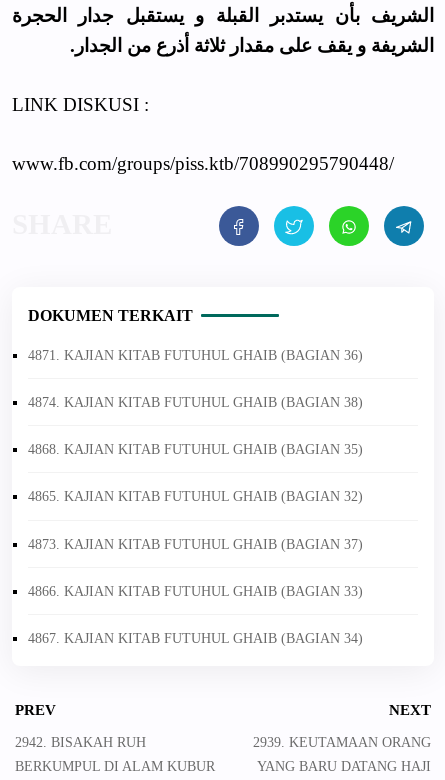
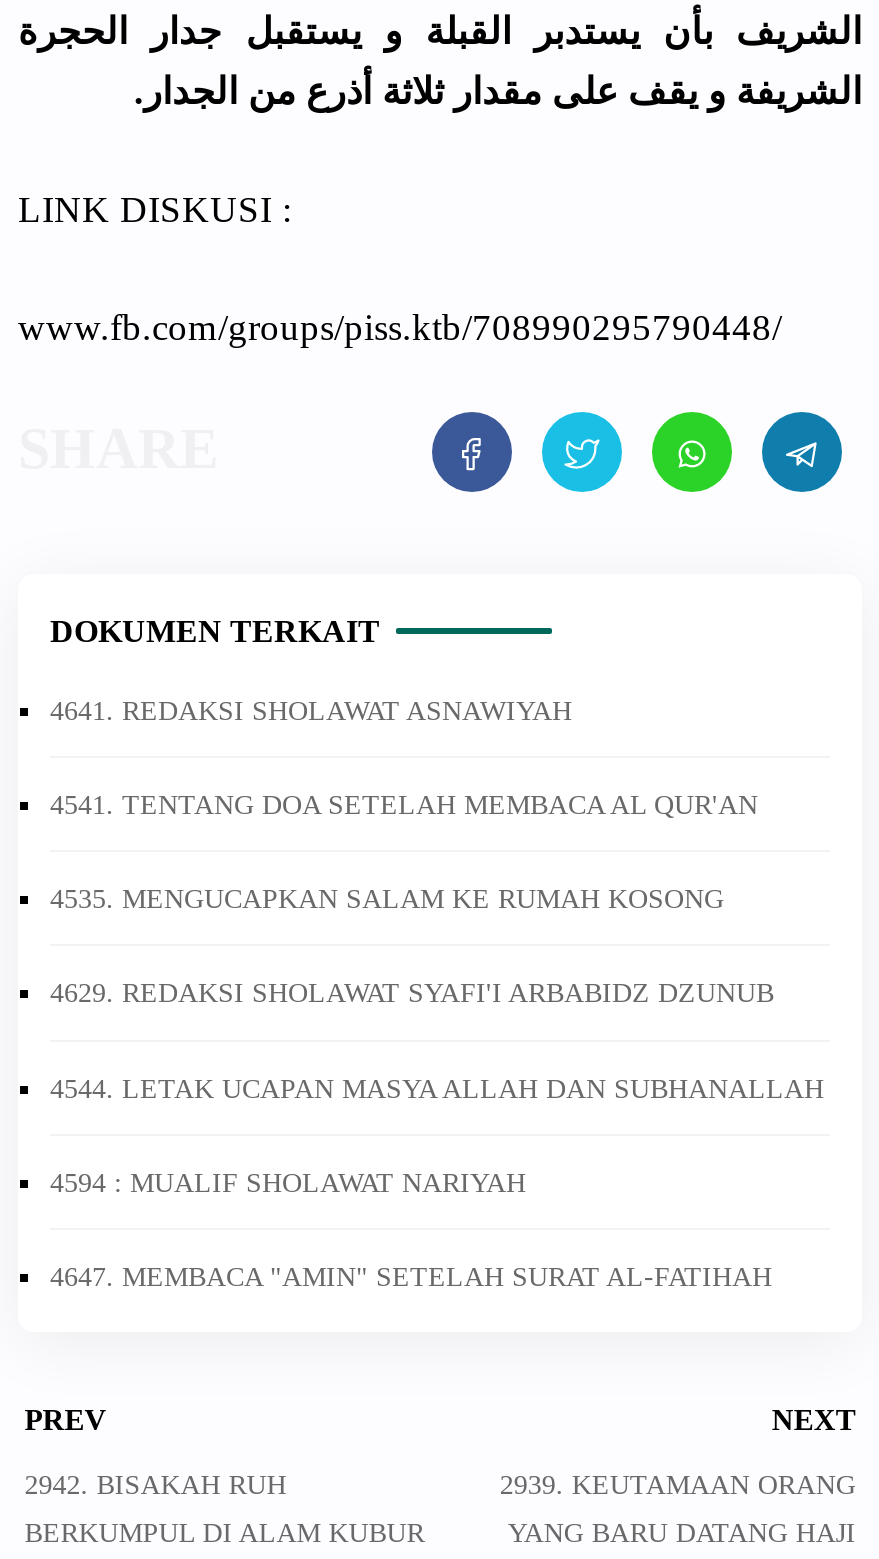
- 4871. KAJIAN KITAB FUTUHUL GHAIB (BAGIAN 36)
+ 4641. REDAKSI SHOLAWAT ASNAWIYAH

- 4874. KAJIAN KITAB FUTUHUL GHAIB (BAGIAN 38)
+ 4541. TENTANG DOA SETELAH MEMBACA AL QUR'AN

- 4868. KAJIAN KITAB FUTUHUL GHAIB (BAGIAN 35)
+ 4535. MENGUCAPKAN SALAM KE RUMAH KOSONG

- 4865. KAJIAN KITAB FUTUHUL GHAIB (BAGIAN 32)
+ 4629. REDAKSI SHOLAWAT SYAFI'I ARBABIDZ DZUNUB

- 4873. KAJIAN KITAB FUTUHUL GHAIB (BAGIAN 37)
+ 4544. LETAK UCAPAN MASYA ALLAH DAN SUBHANALLAH

- 4866. KAJIAN KITAB FUTUHUL GHAIB (BAGIAN 33)
+ 4594 : MUALIF SHOLAWAT NARIYAH

- 4867. KAJIAN KITAB FUTUHUL GHAIB (BAGIAN 34)
+ 4647. MEMBACA "AMIN" SETELAH SURAT AL-FATIHAH
